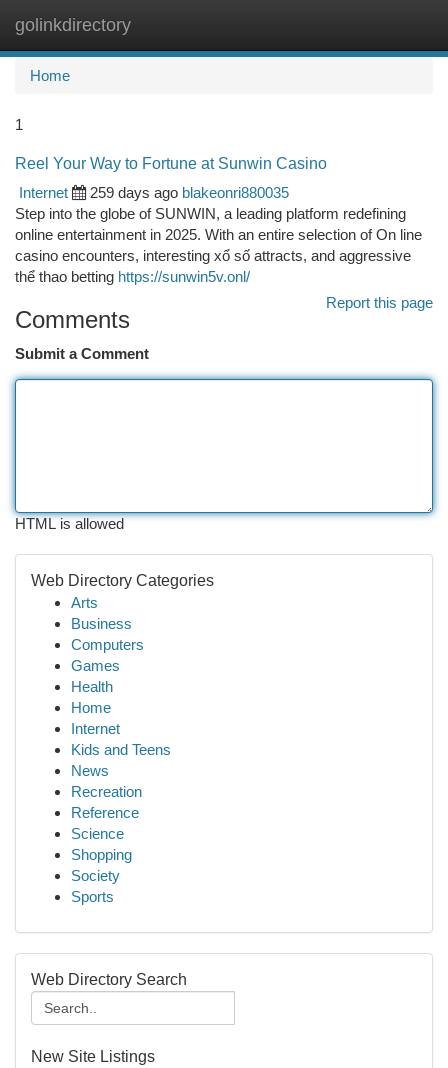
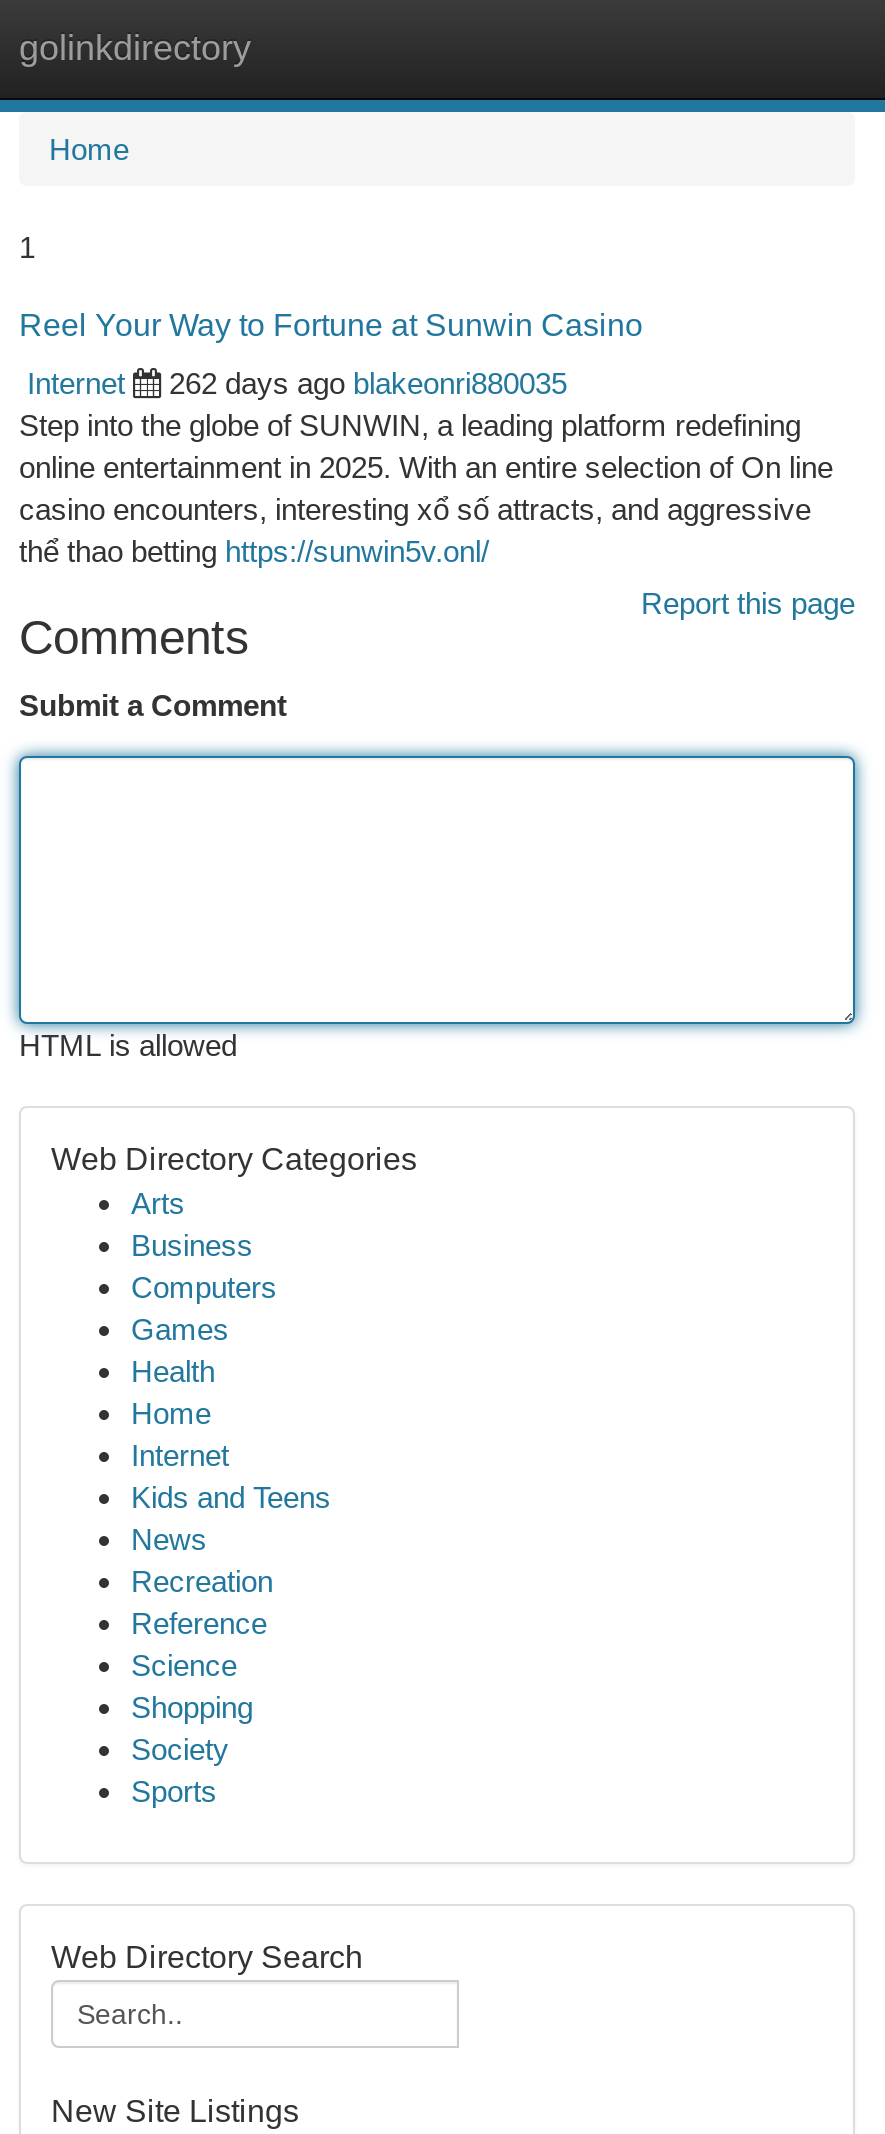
- 259 days ago blakeonri880035
+ 262 days ago blakeonri880035
